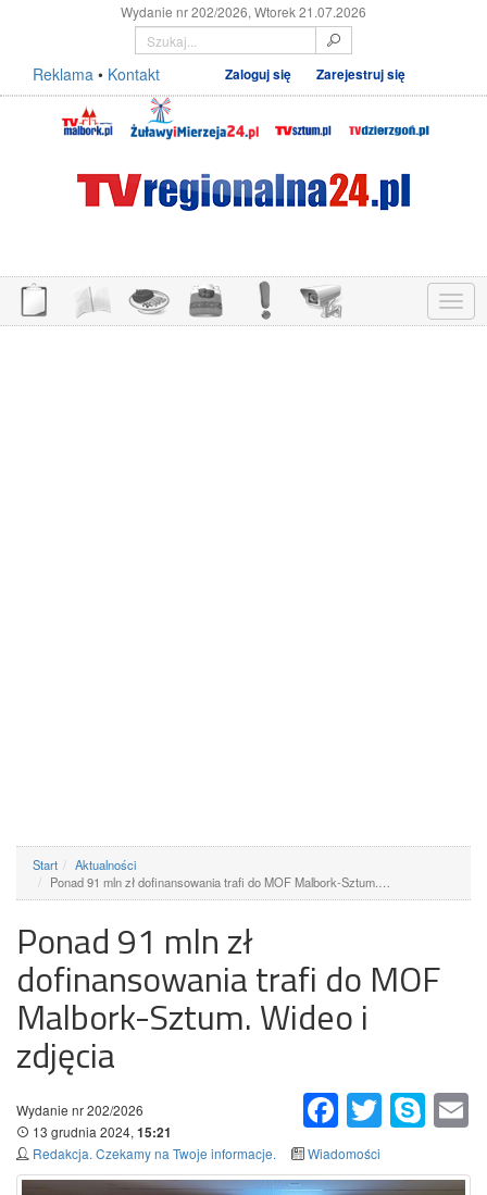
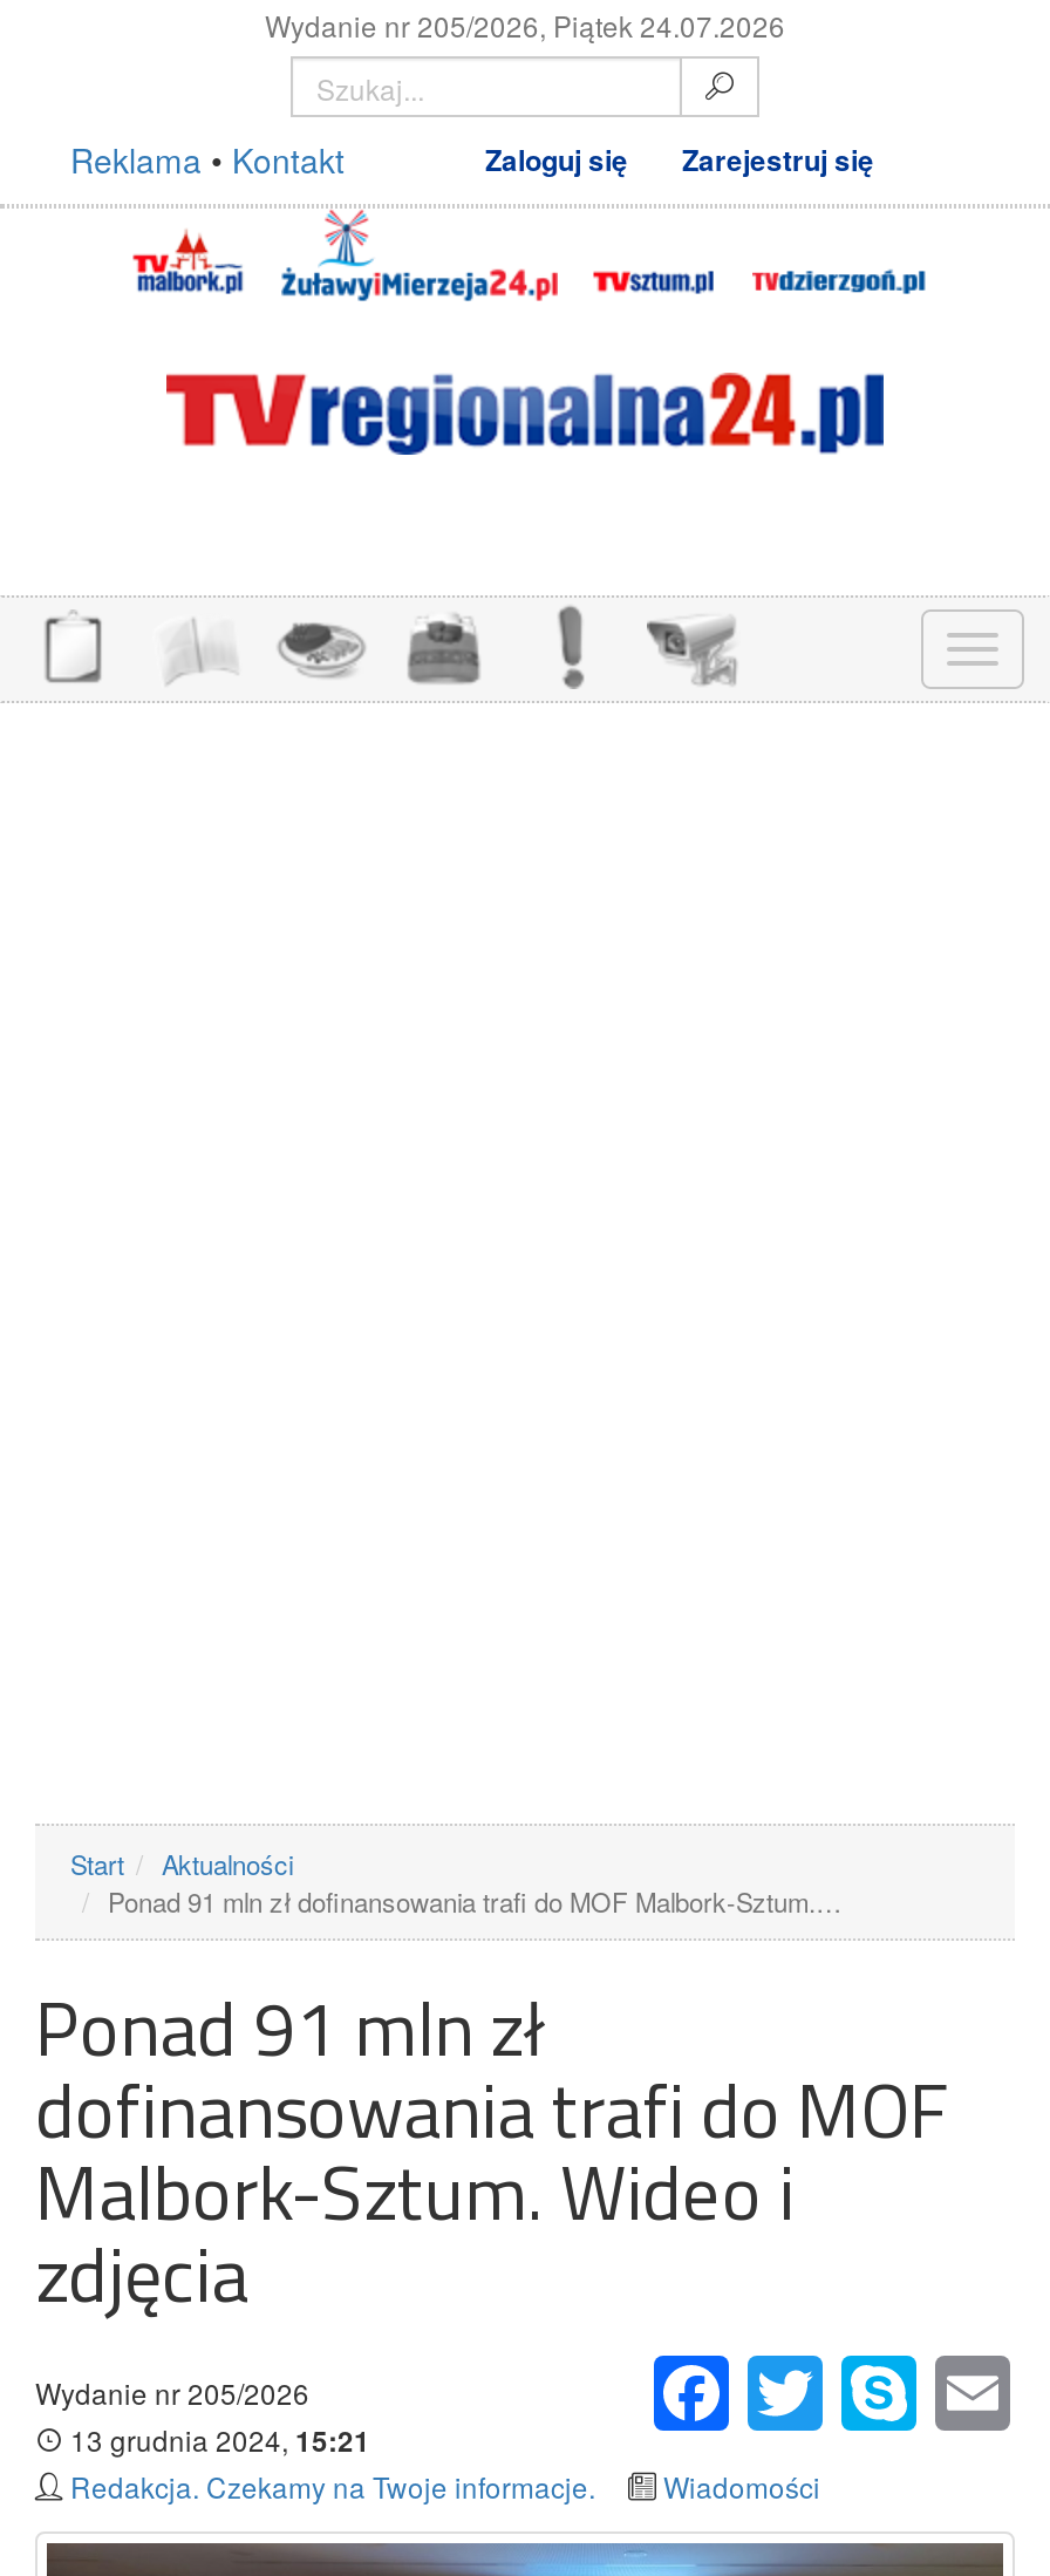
- Wydanie nr 202/2026, Wtorek 21.07.2026
+ Wydanie nr 205/2026, Piątek 24.07.2026

- Wydanie nr 202/2026
+ Wydanie nr 205/2026
